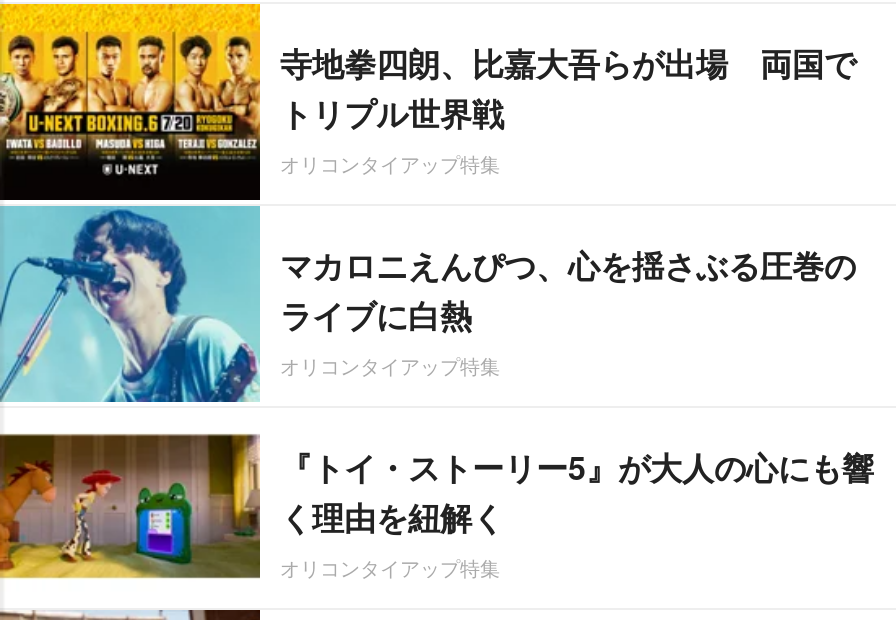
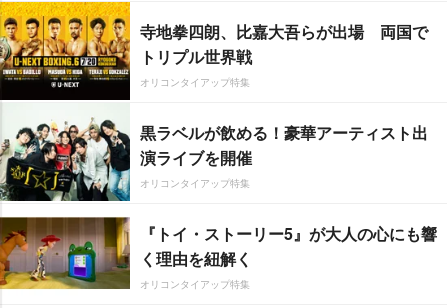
- [image]
- マカロニえんぴつ、心を揺さぶる圧巻の
- ライブに白熱
+ [image]
+ 黒ラベルが飲める！豪華アーティスト出
+ 演ライブを開催
